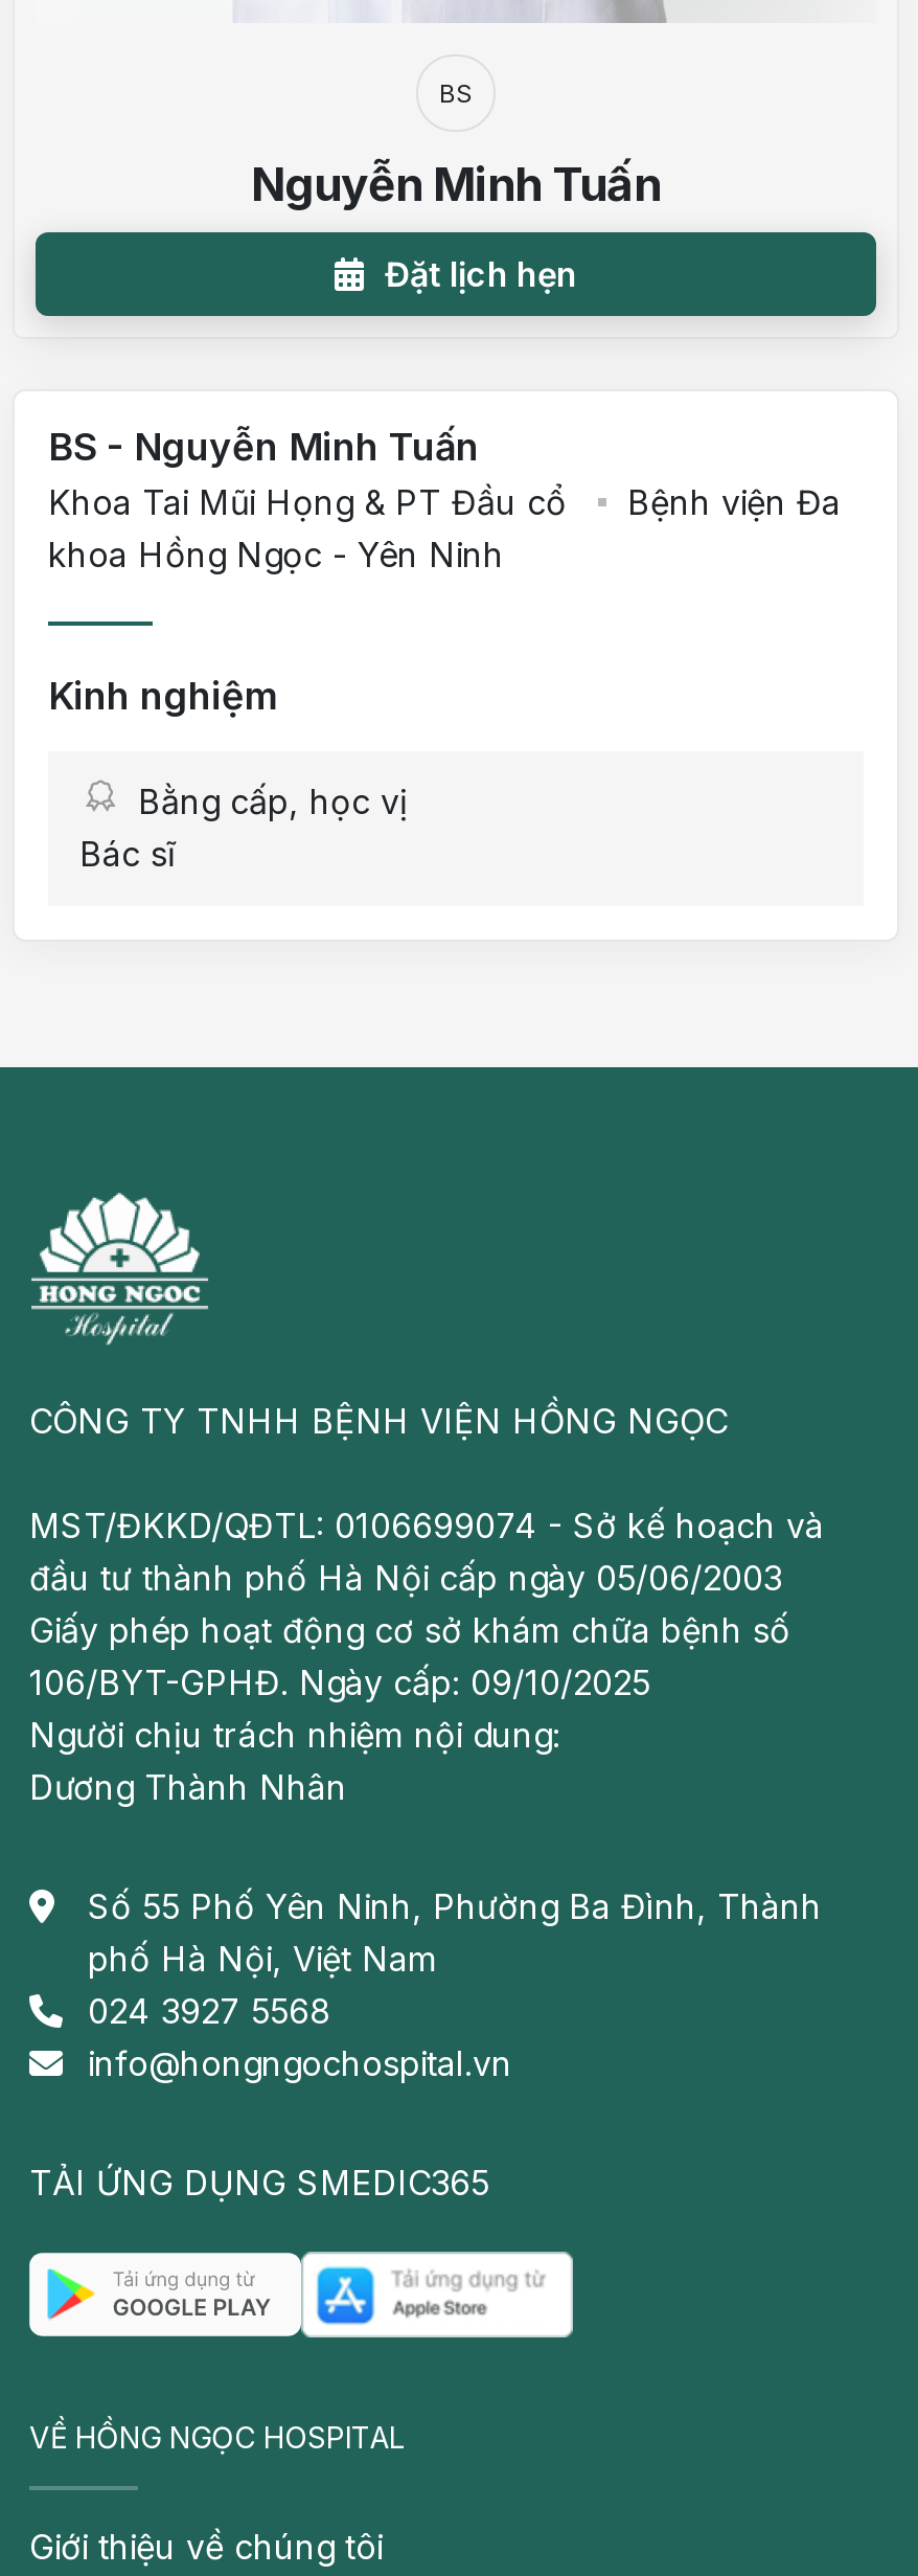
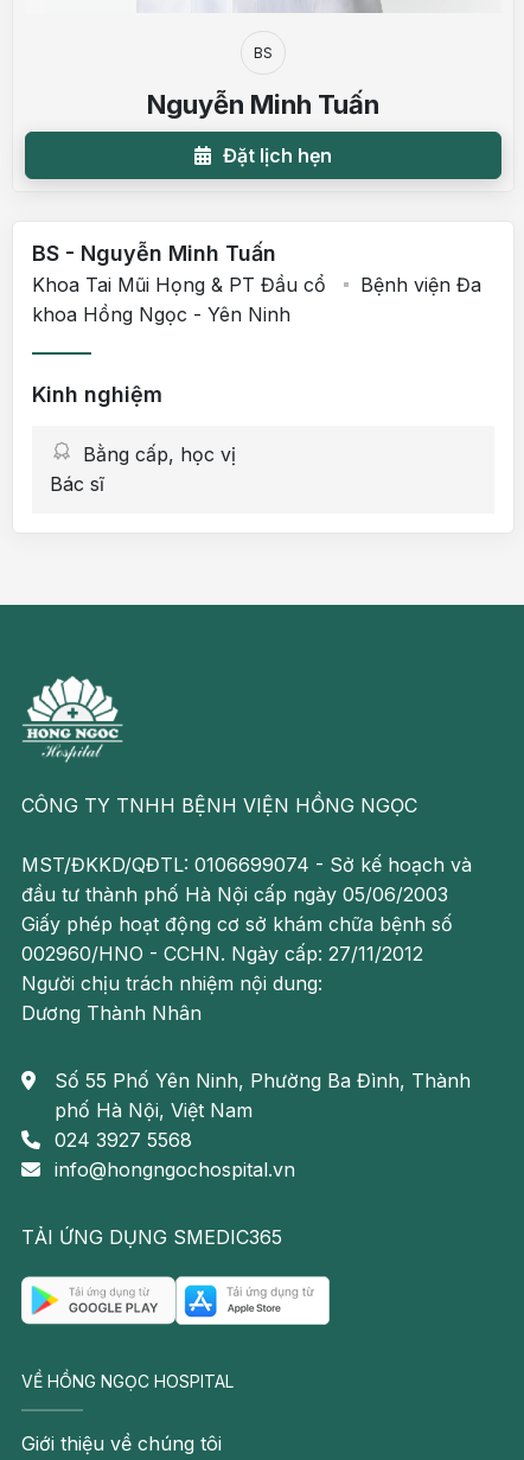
- 106/BYT-GPHĐ. Ngày cấp: 09/10/2025
+ 002960/HNO - CCHN. Ngày cấp: 27/11/2012
